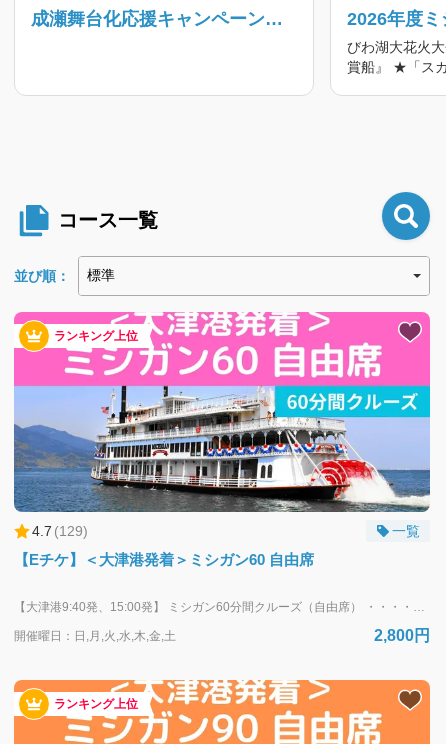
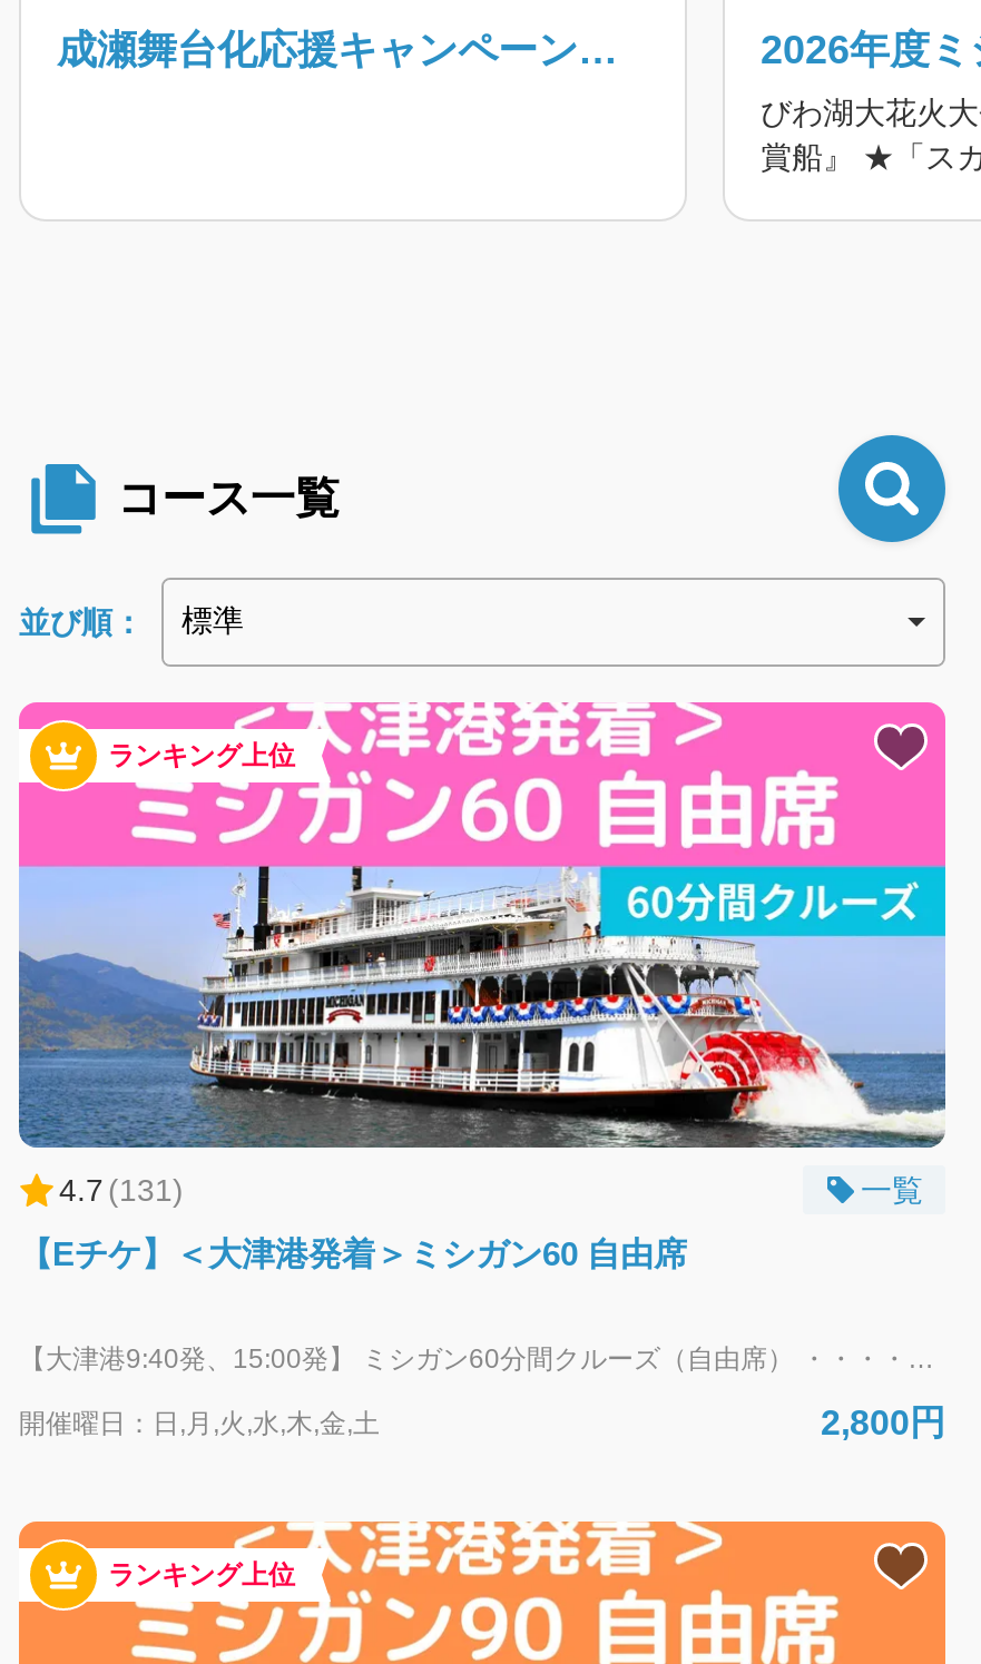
- 4.7 (129)
+ 4.7 (131)
